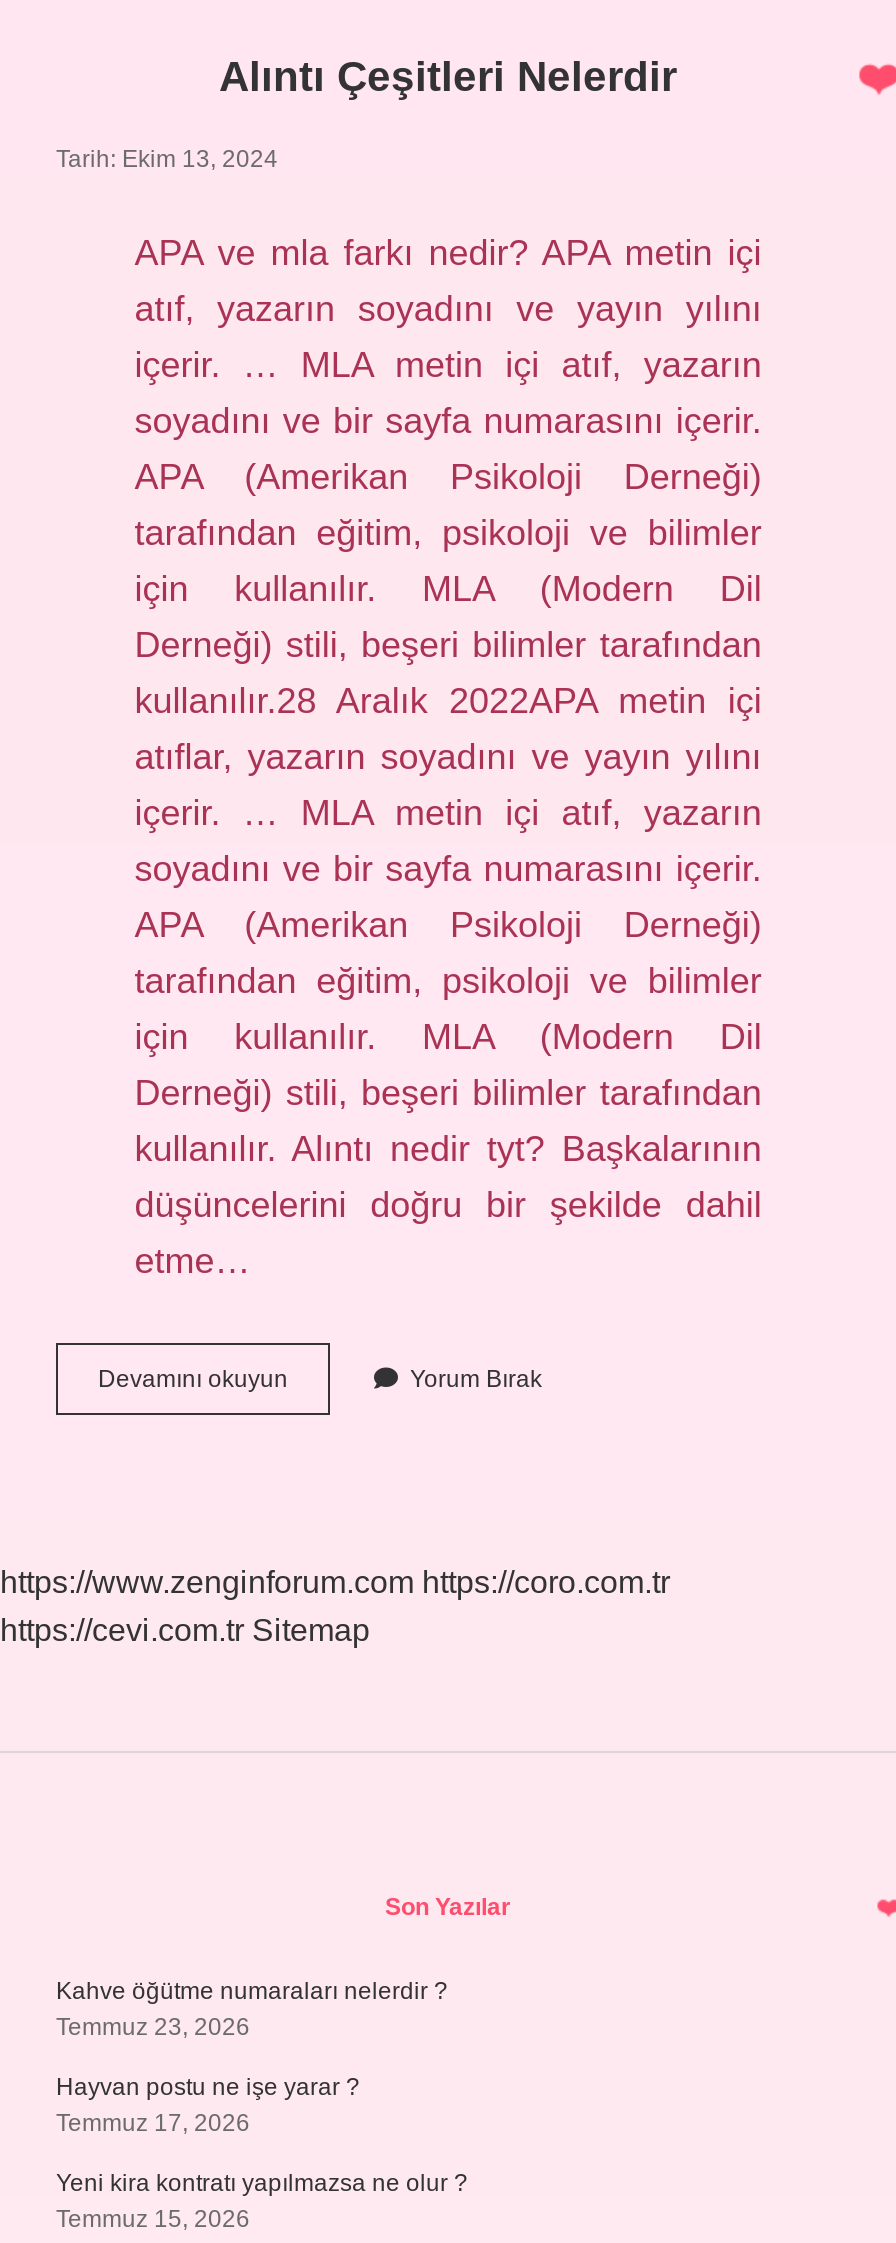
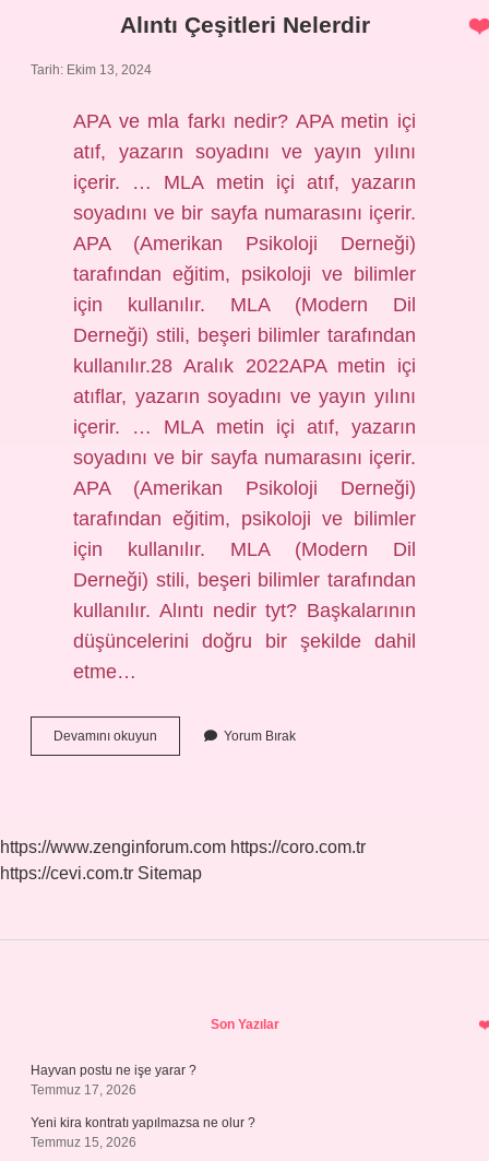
- Kahve öğütme numaraları nelerdir ?
- Temmuz 23, 2026
